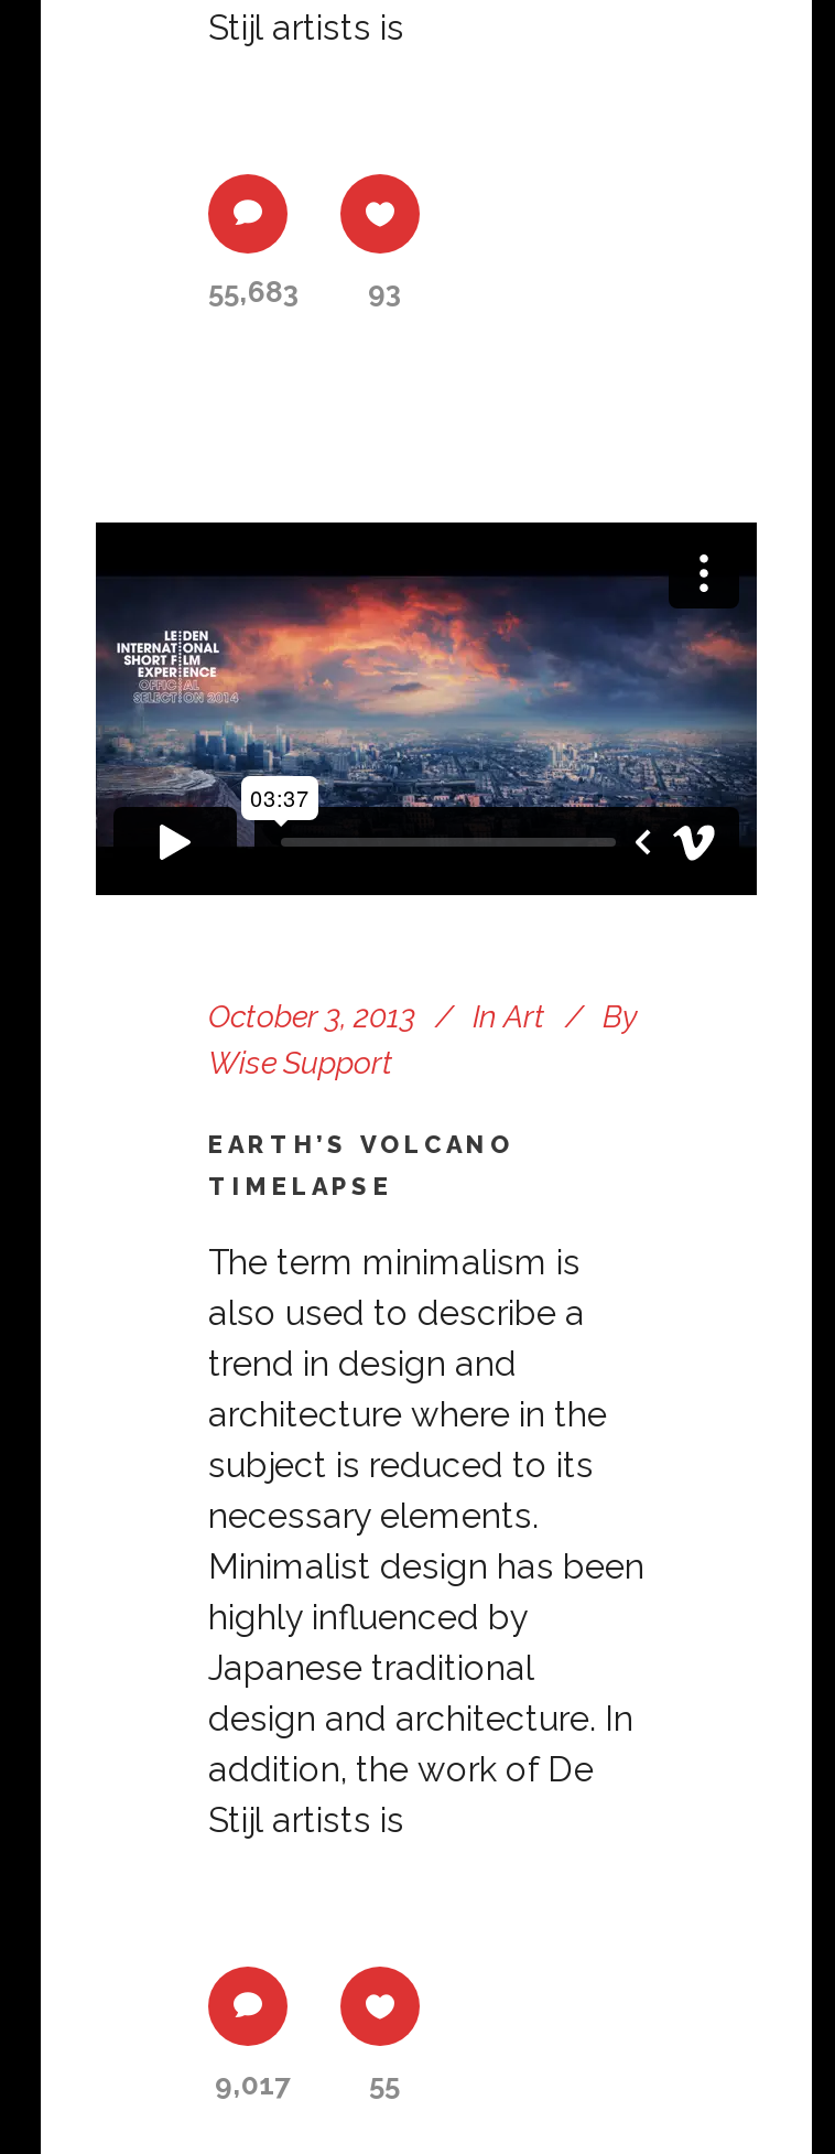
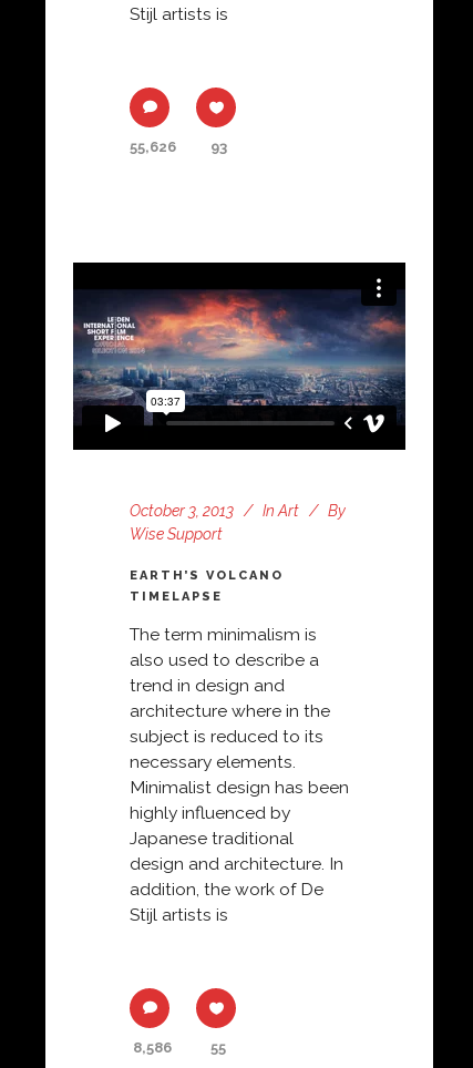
- 55,683
+ 55,626

- 9,017
+ 8,586
